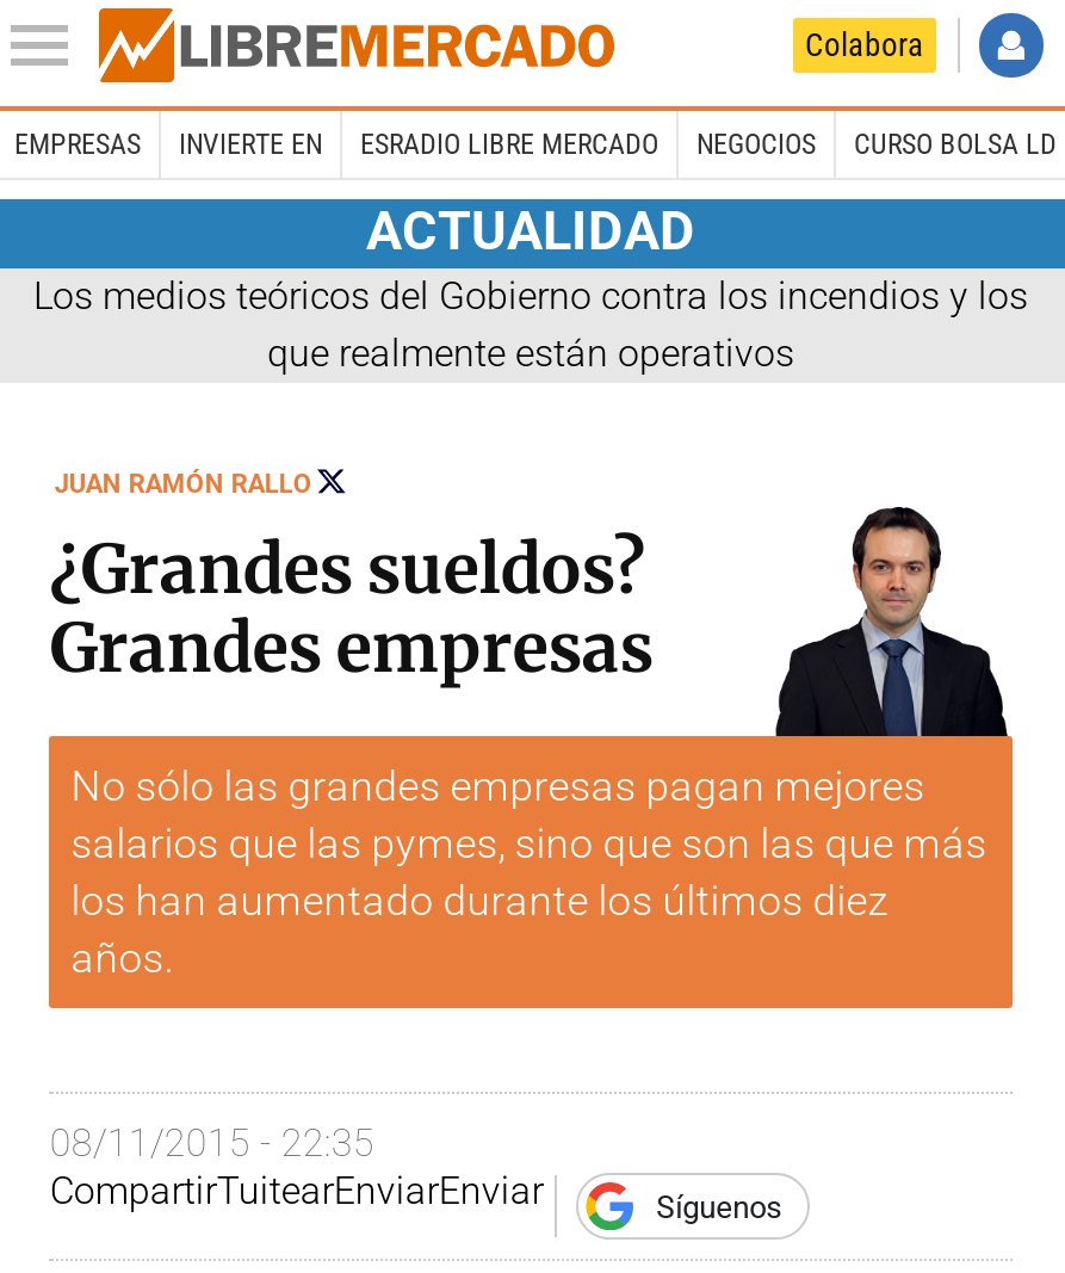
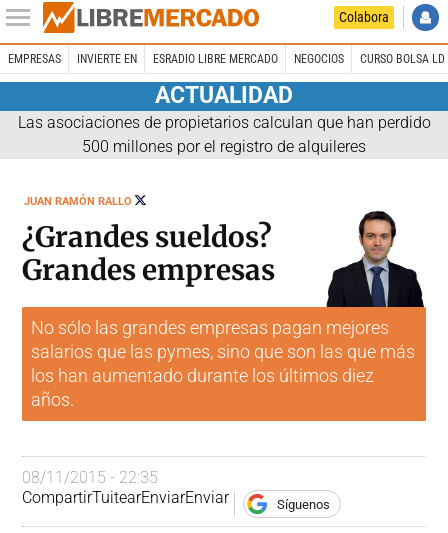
- Los medios teóricos del Gobierno contra los incendios y los
- que realmente están operativos
+ Las asociaciones de propietarios calculan que han perdido
+ 500 millones por el registro de alquileres
